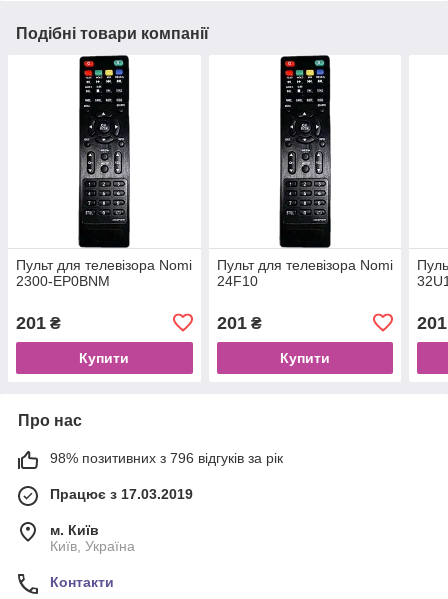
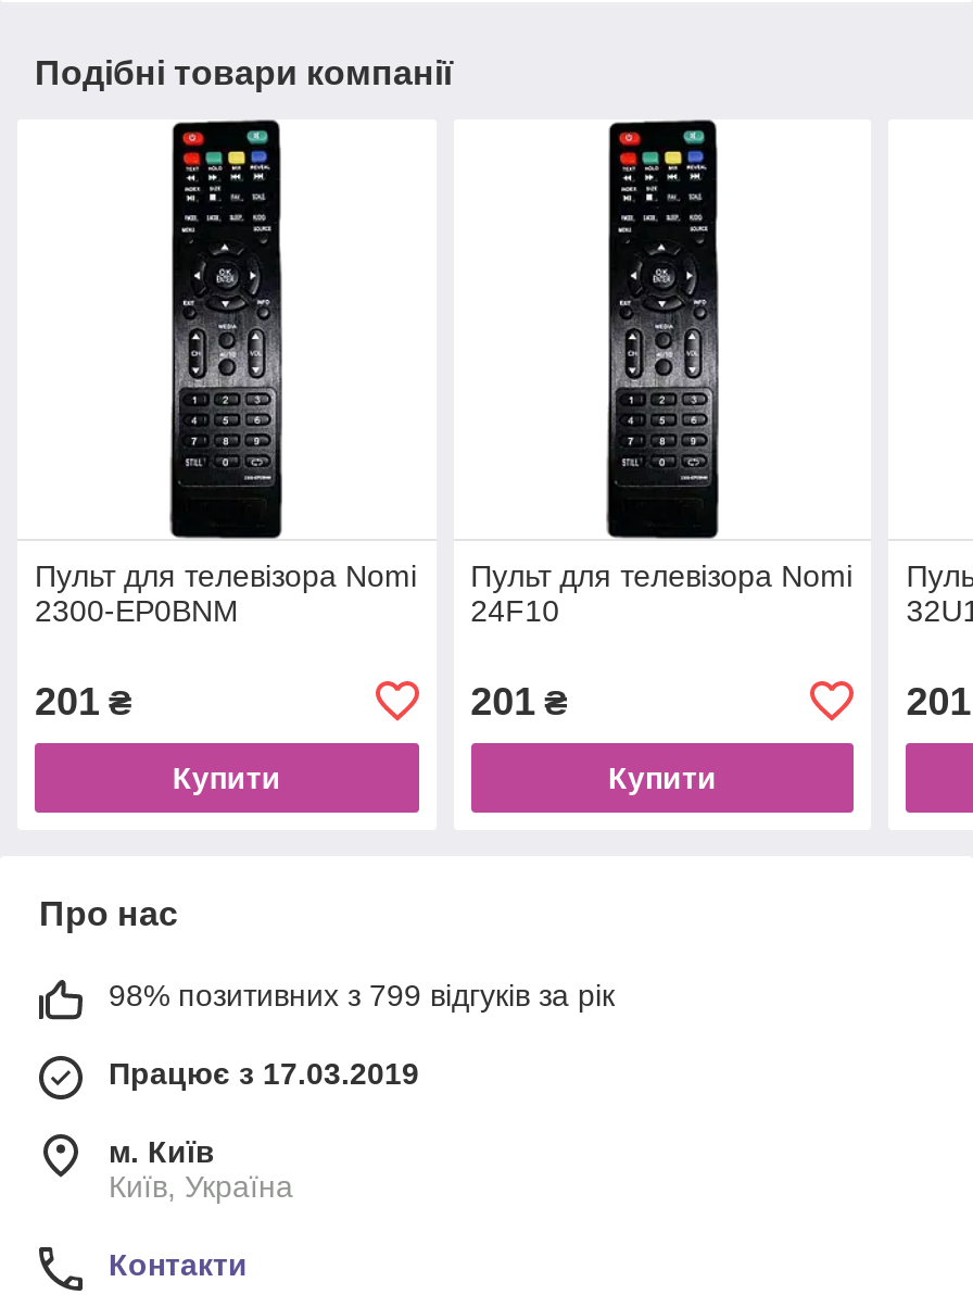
- 98% позитивних з 796 відгуків за рік
+ 98% позитивних з 799 відгуків за рік
